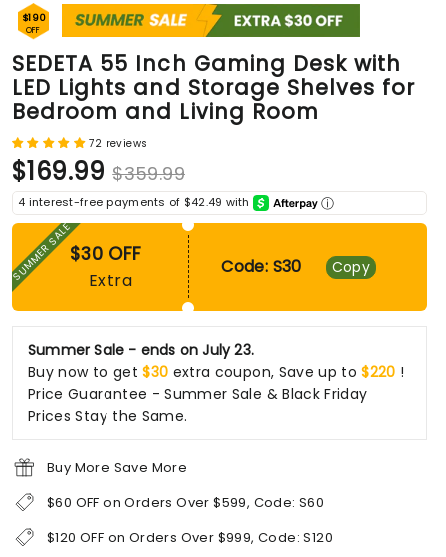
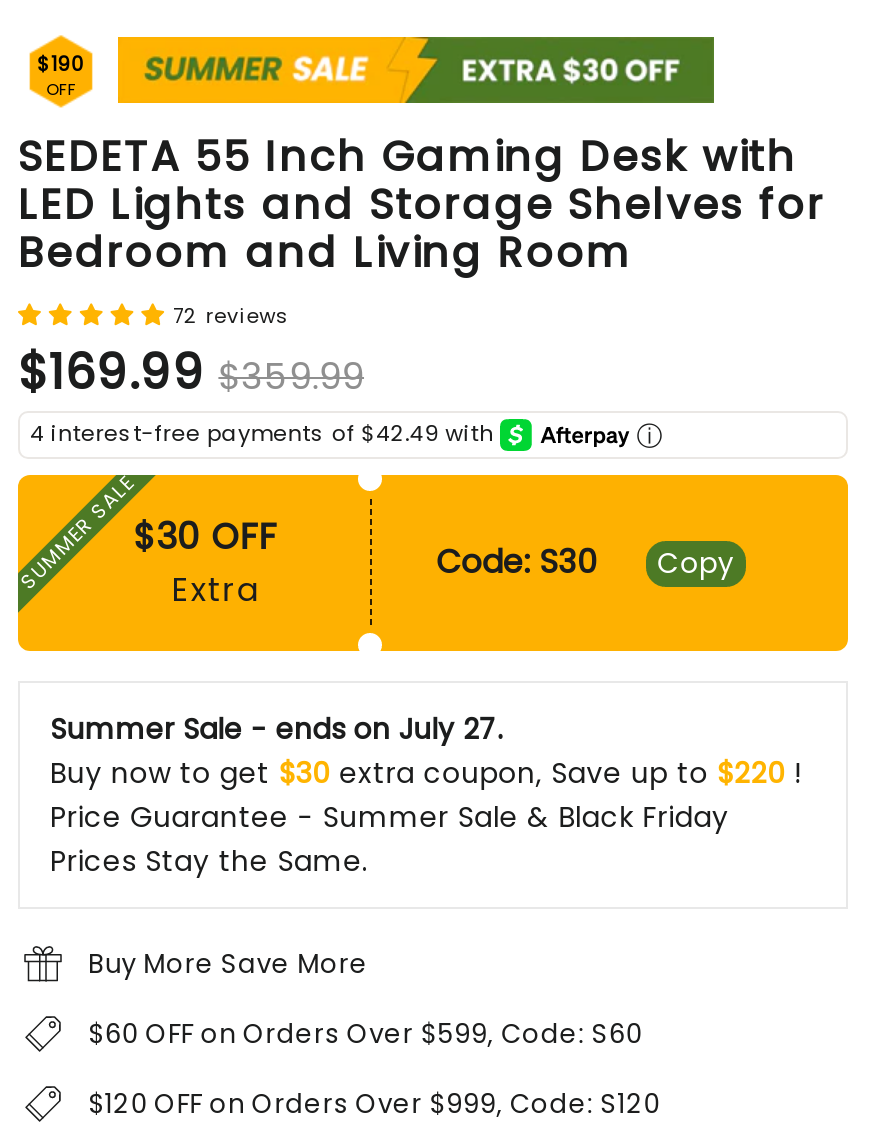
- Summer Sale - ends on July 23.
+ Summer Sale - ends on July 27.
